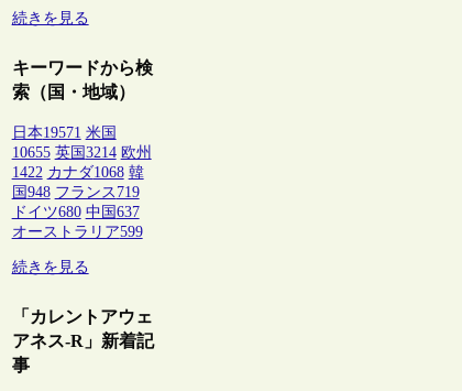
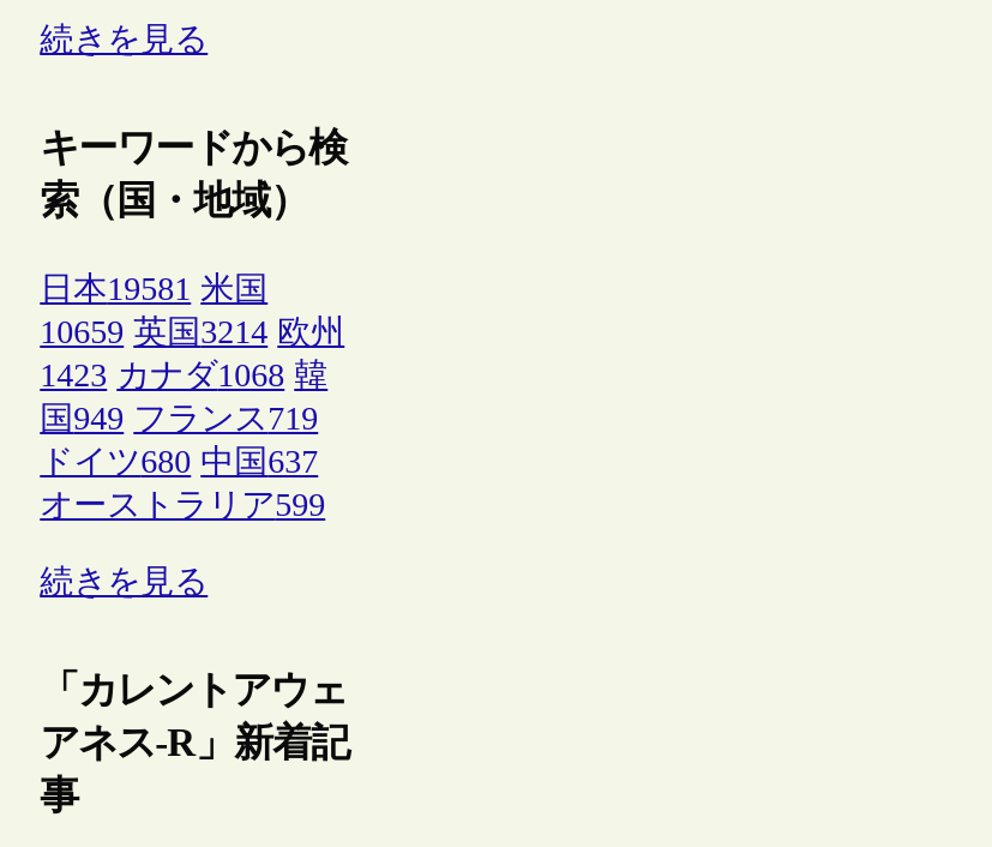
- 日本19571 米国
+ 日本19581 米国

- 10655 英国3214 欧州
+ 10659 英国3214 欧州

- 1422 カナダ1068 韓
+ 1423 カナダ1068 韓

- 国948 フランス719
+ 国949 フランス719
